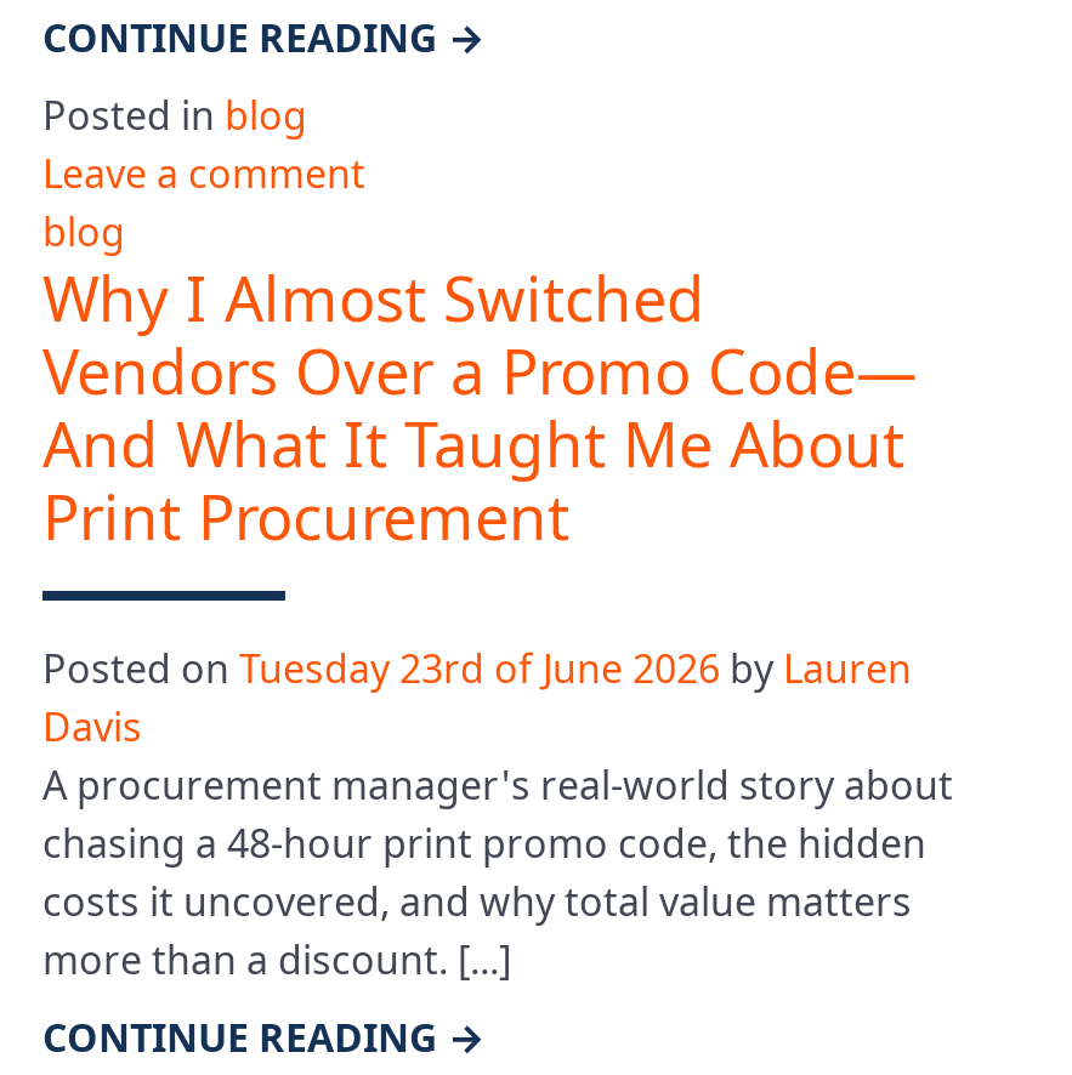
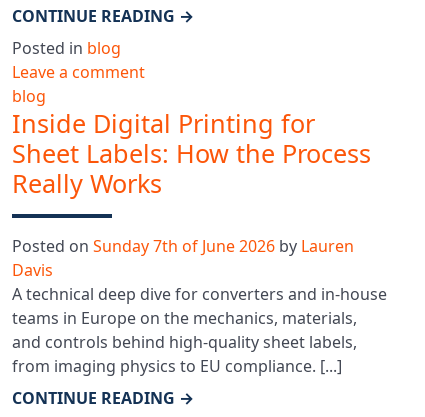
- Why I Almost Switched
- Vendors Over a Promo Code—
- And What It Taught Me About
- Print Procurement
+ Inside Digital Printing for
+ Sheet Labels: How the Process
+ Really Works

- Posted on Tuesday 23rd of June 2026 by Lauren
+ Posted on Sunday 7th of June 2026 by Lauren

- A procurement manager's real-world story about
- chasing a 48-hour print promo code, the hidden
- costs it uncovered, and why total value matters
- more than a discount. [...]
+ A technical deep dive for converters and in-house
+ teams in Europe on the mechanics, materials,
+ and controls behind high-quality sheet labels,
+ from imaging physics to EU compliance. [...]
